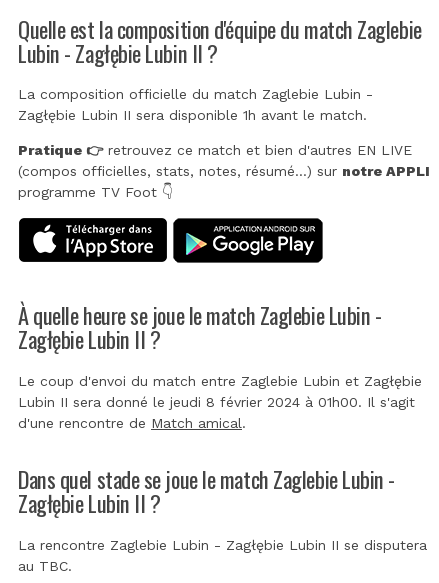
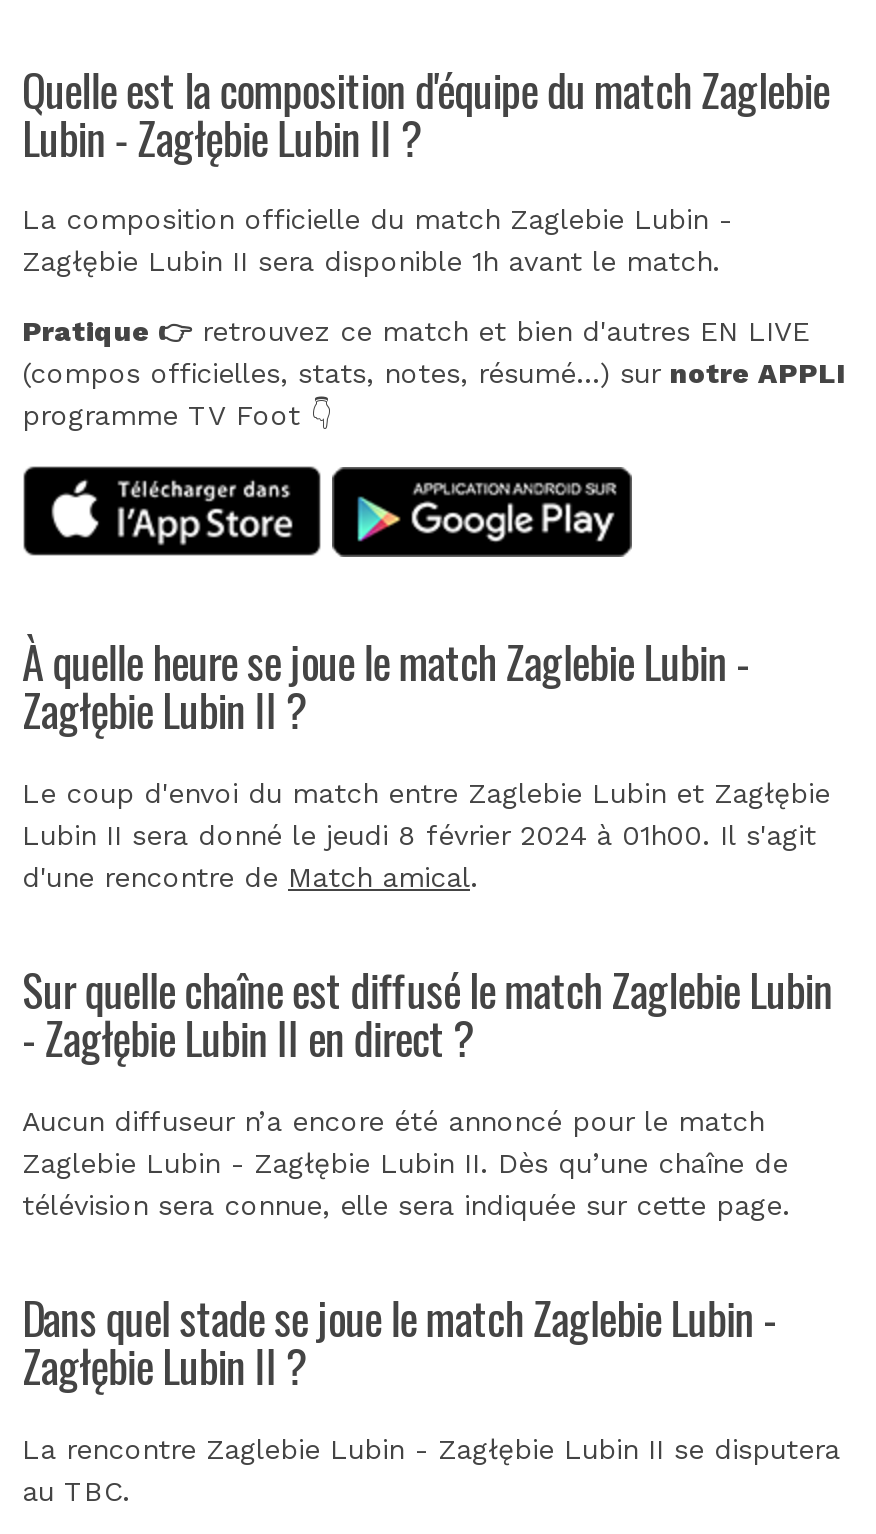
+ Sur quelle chaîne est diffusé le match Zaglebie Lubin
+ - Zagłębie Lubin II en direct ?
+ Aucun diffuseur n’a encore été annoncé pour le match
+ Zaglebie Lubin - Zagłębie Lubin II. Dès qu’une chaîne de
+ télévision sera connue, elle sera indiquée sur cette page.
